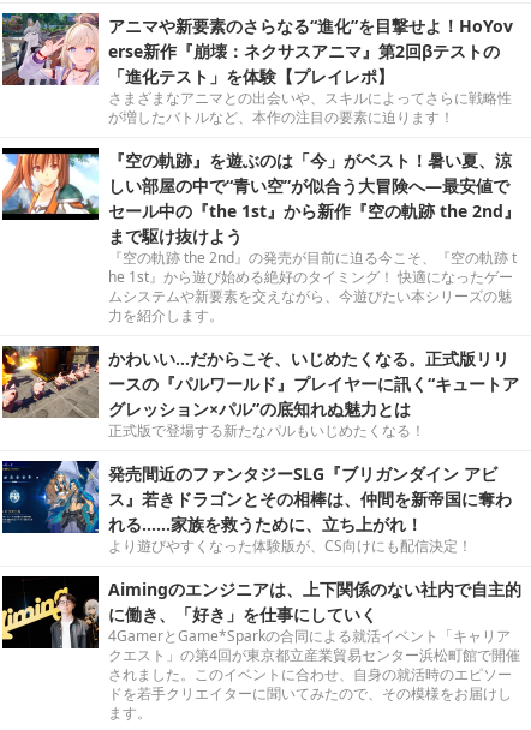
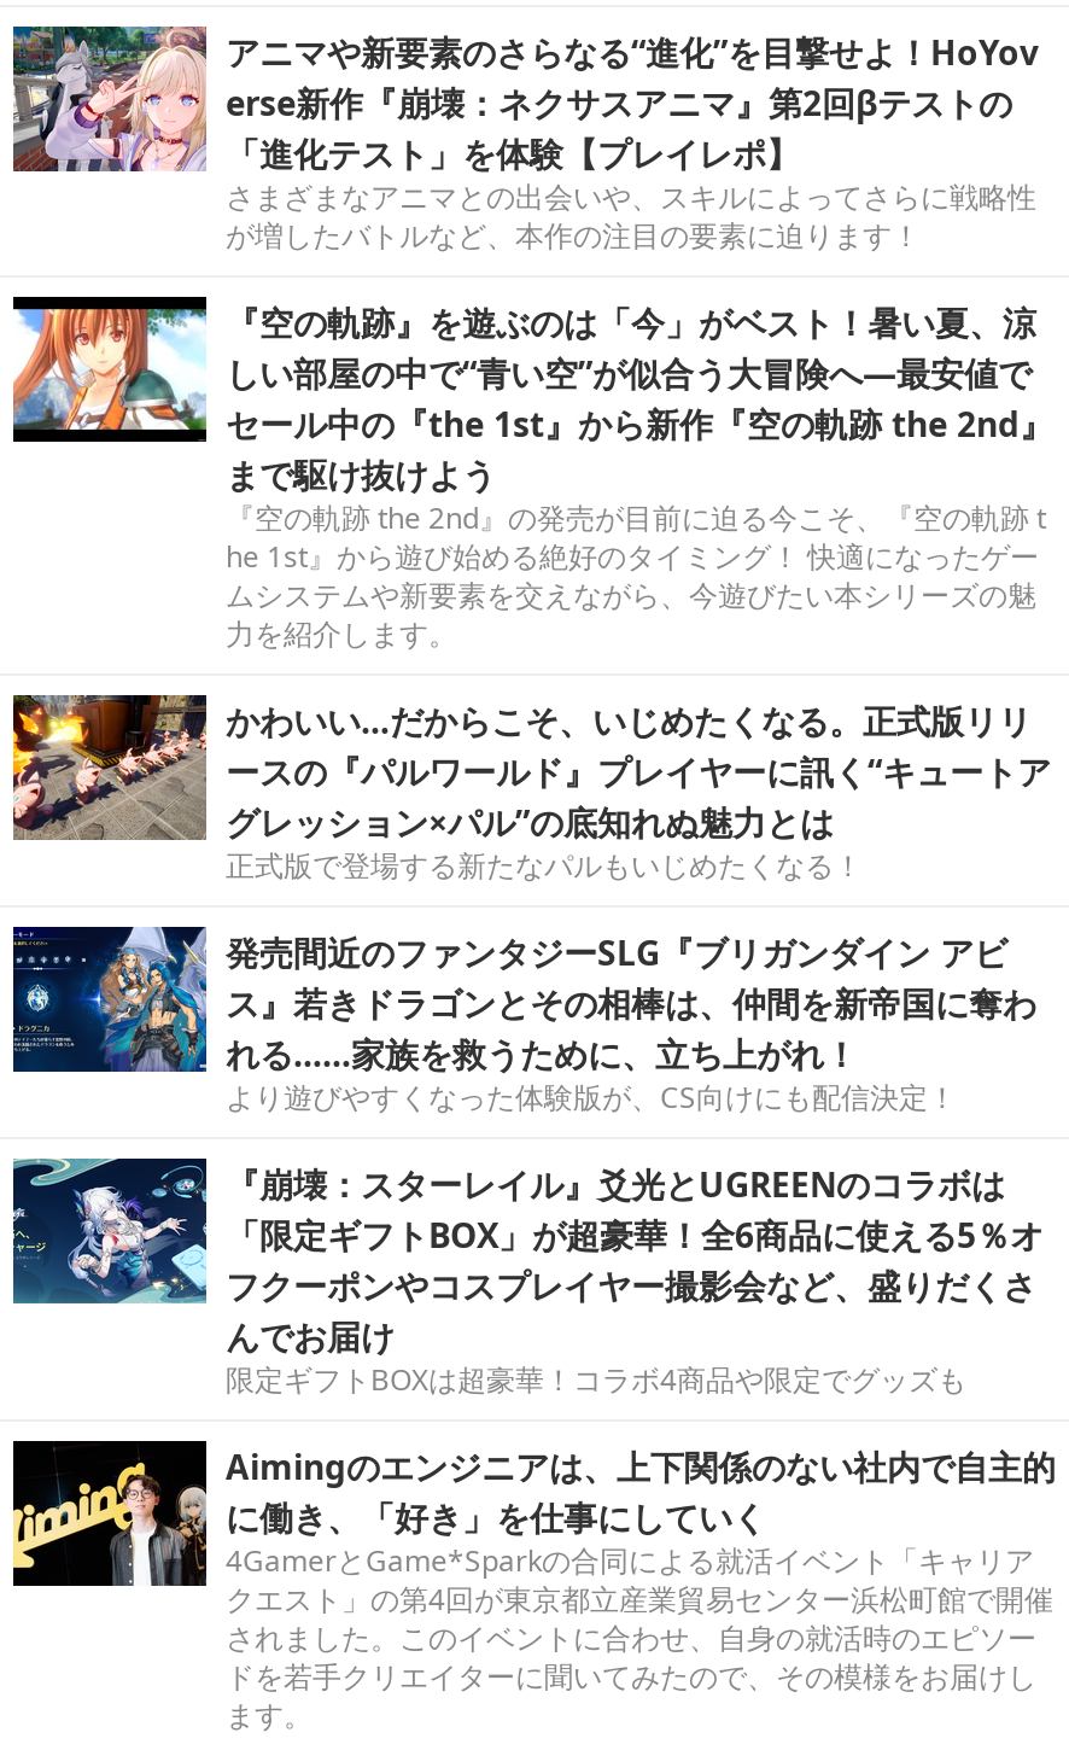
+ [image]
+ 『崩壊：スターレイル』爻光とUGREENのコラボは
+ 「限定ギフトBOX」が超豪華！全6商品に使える5％オ
+ フクーポンやコスプレイヤー撮影会など、盛りだくさ
+ んでお届け
+ 限定ギフトBOXは超豪華！コラボ4商品や限定でグッズも
